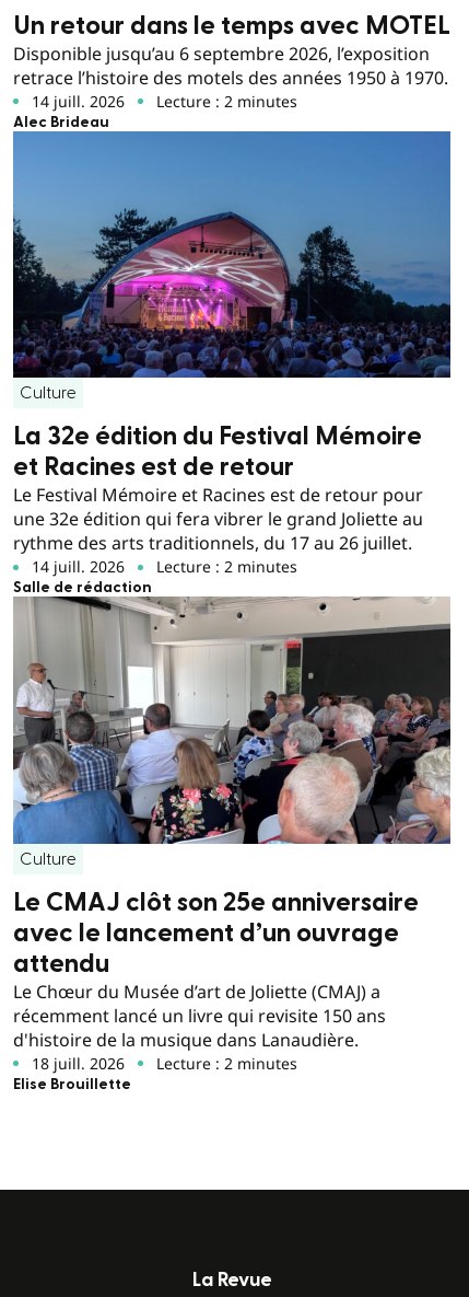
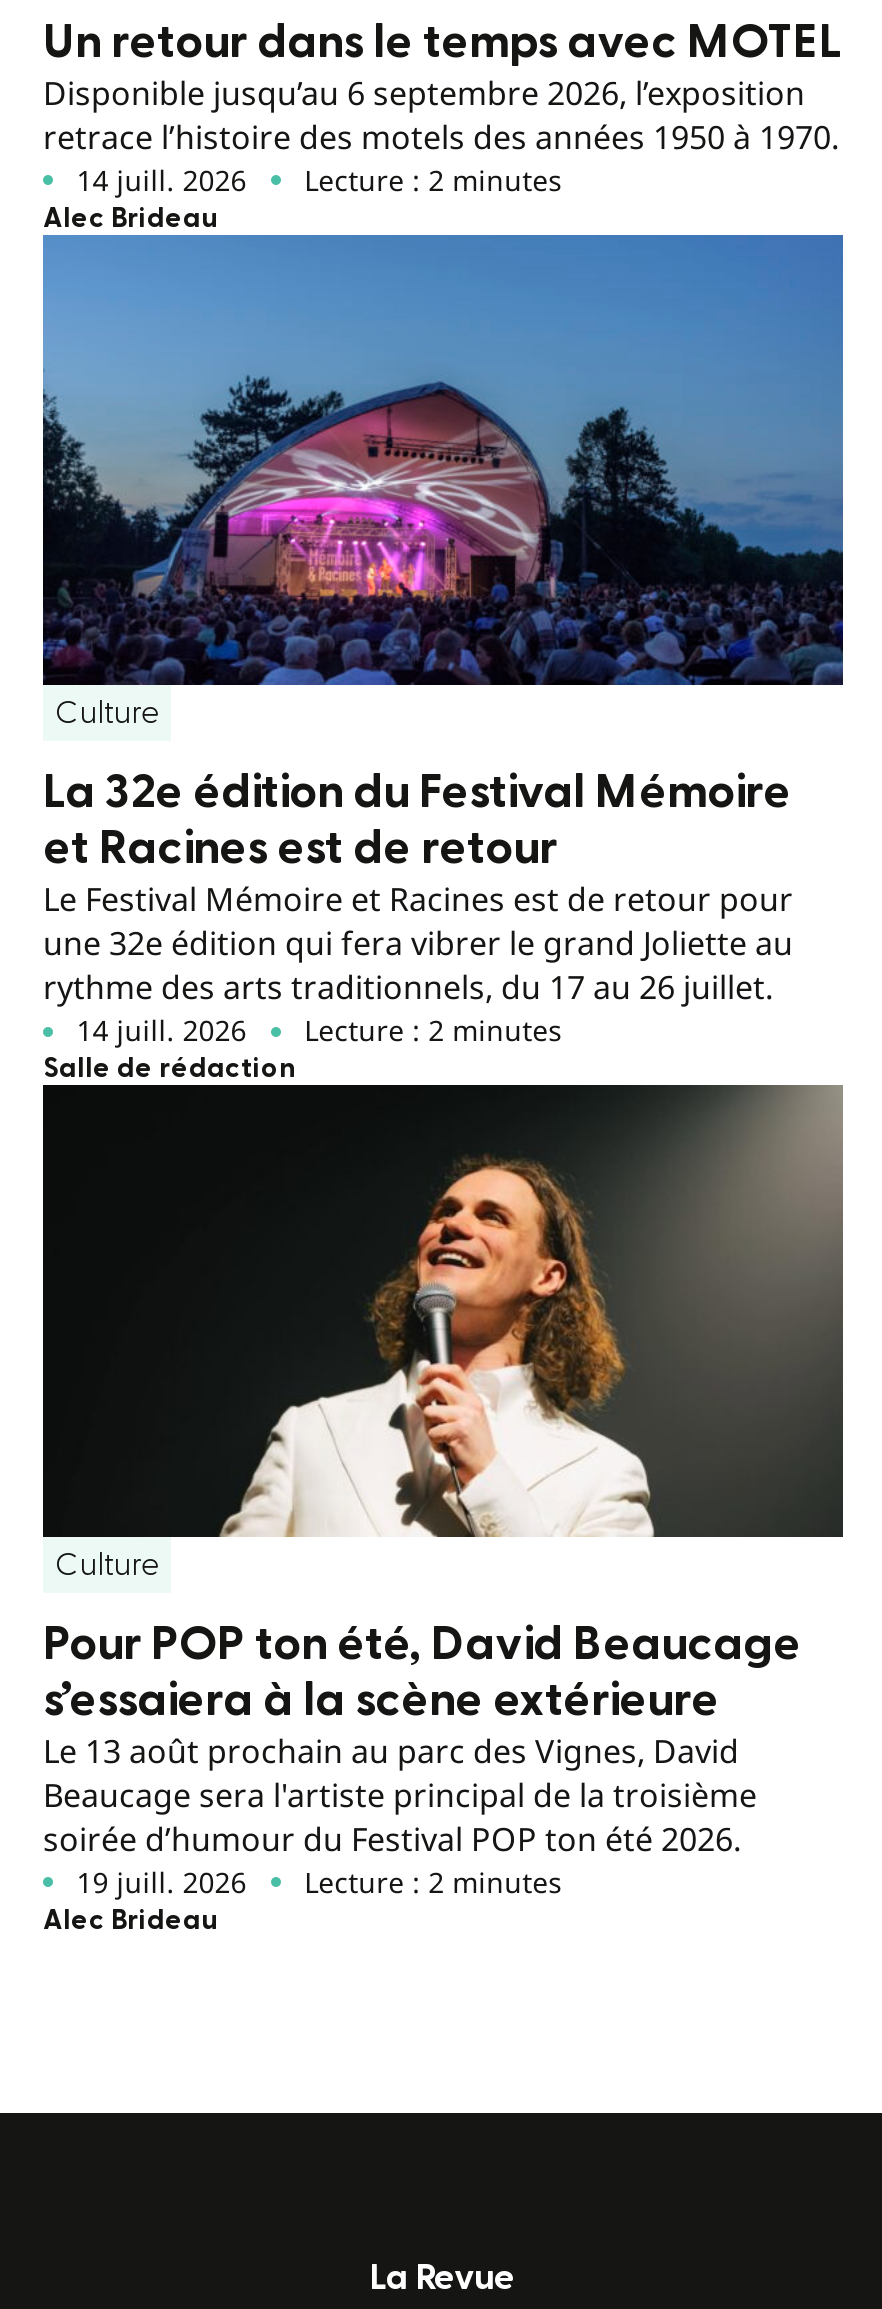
- [image]
+ [image]

- Le CMAJ clôt son 25e anniversaire
- avec le lancement d’un ouvrage
- attendu
- Le Chœur du Musée d’art de Joliette (CMAJ) a
- récemment lancé un livre qui revisite 150 ans
- d'histoire de la musique dans Lanaudière.
- 18 juill. 2026
+ Pour POP ton été, David Beaucage
+ s’essaiera à la scène extérieure
+ Le 13 août prochain au parc des Vignes, David
+ Beaucage sera l'artiste principal de la troisième
+ soirée d’humour du Festival POP ton été 2026.
+ 19 juill. 2026

- Elise Brouillette
+ Alec Brideau
